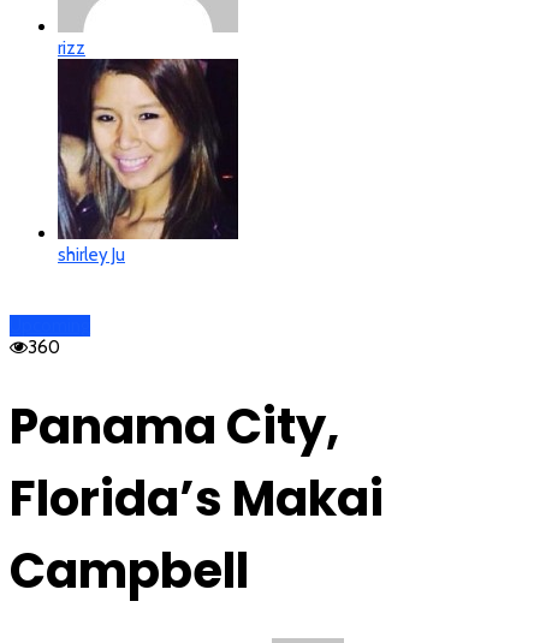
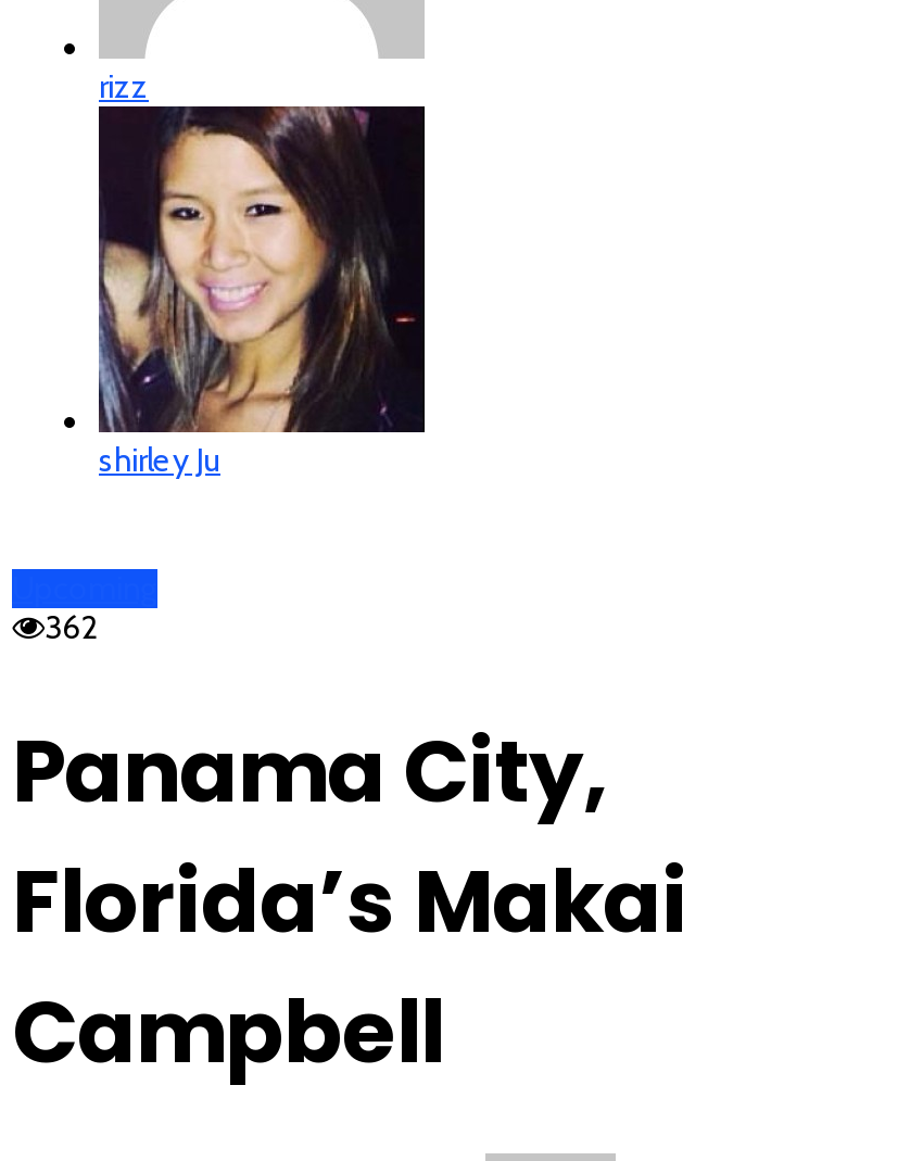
- 360
+ 362
